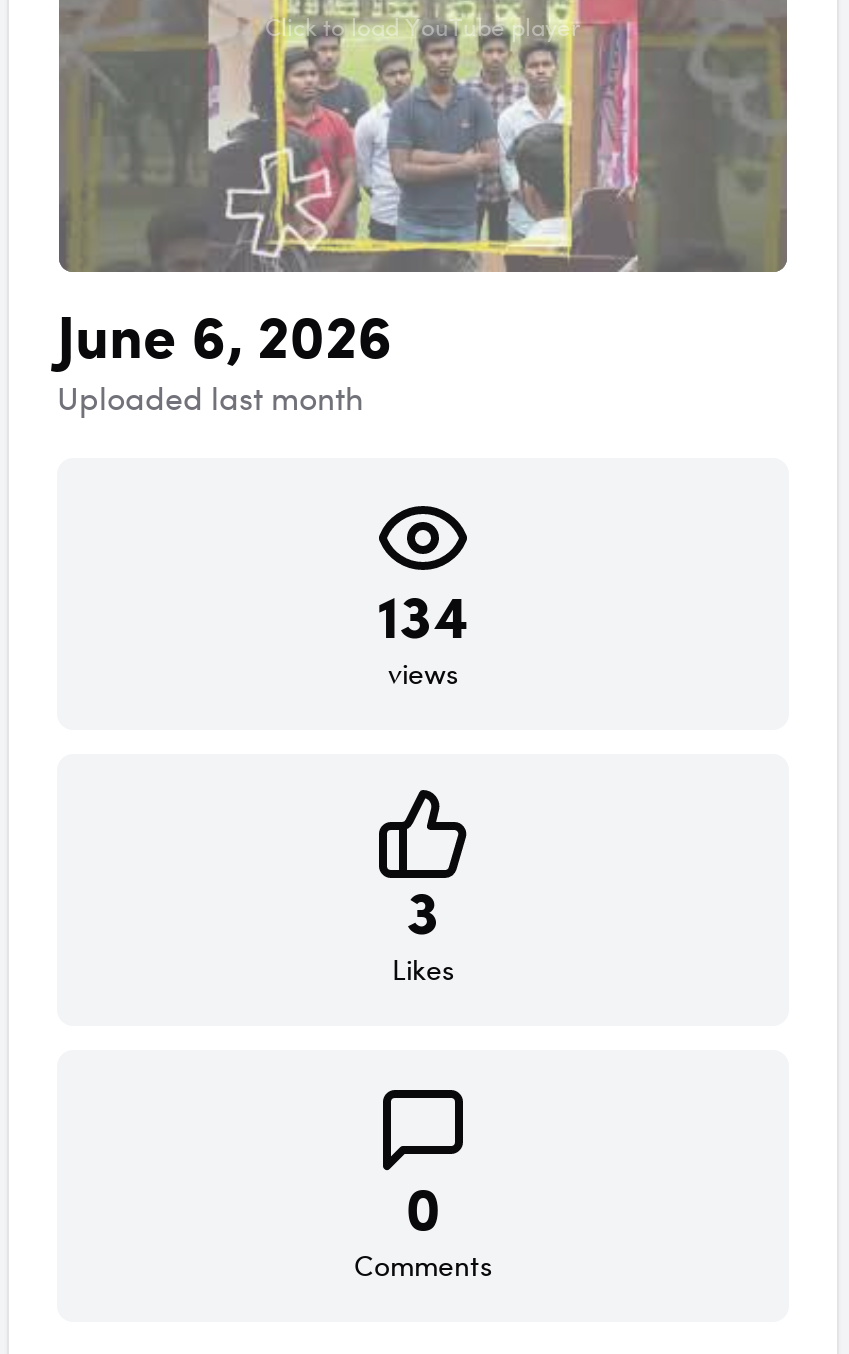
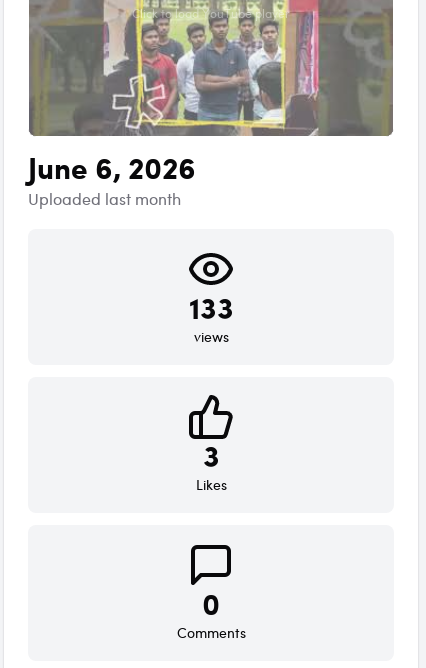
- 134
+ 133
